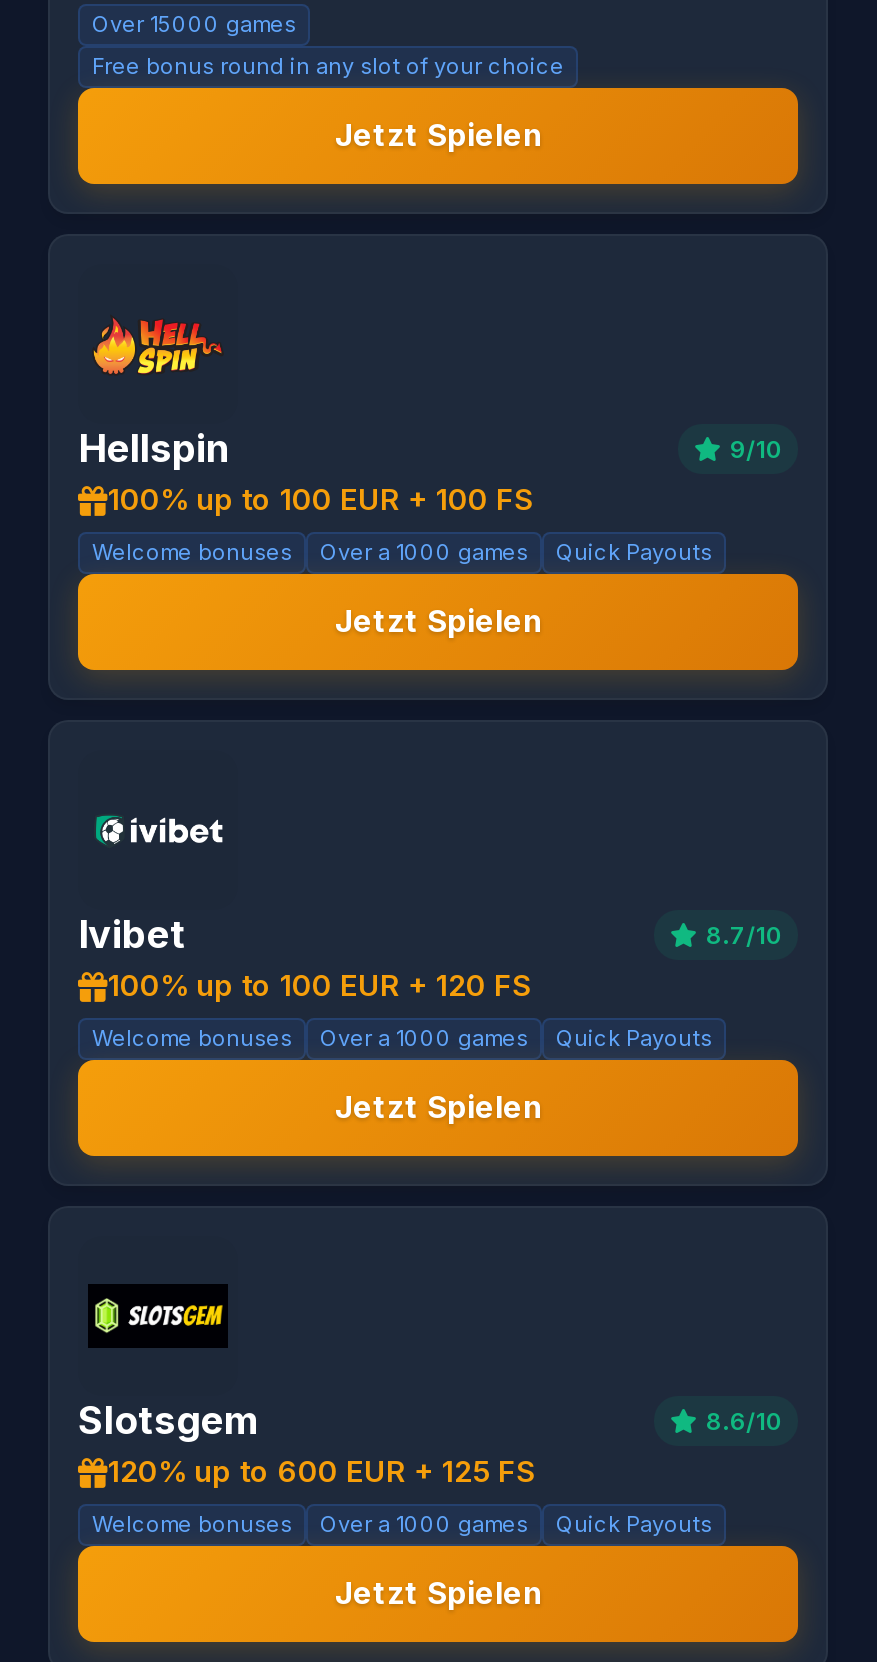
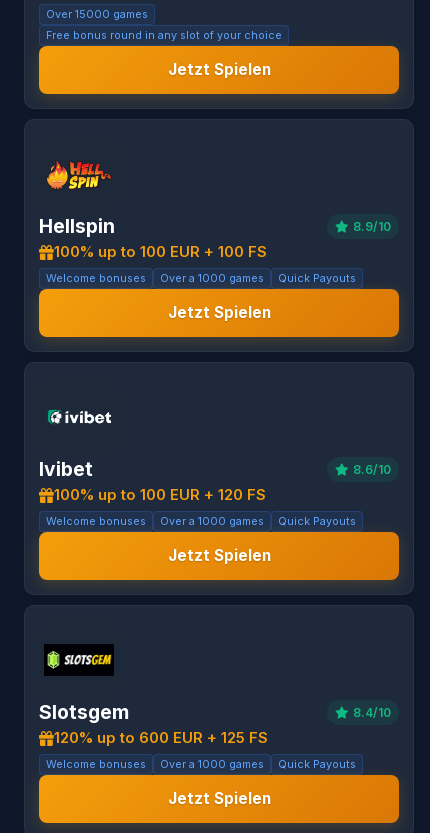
- 9/10
+ 8.9/10

- 8.7/10
+ 8.6/10

- 8.6/10
+ 8.4/10
